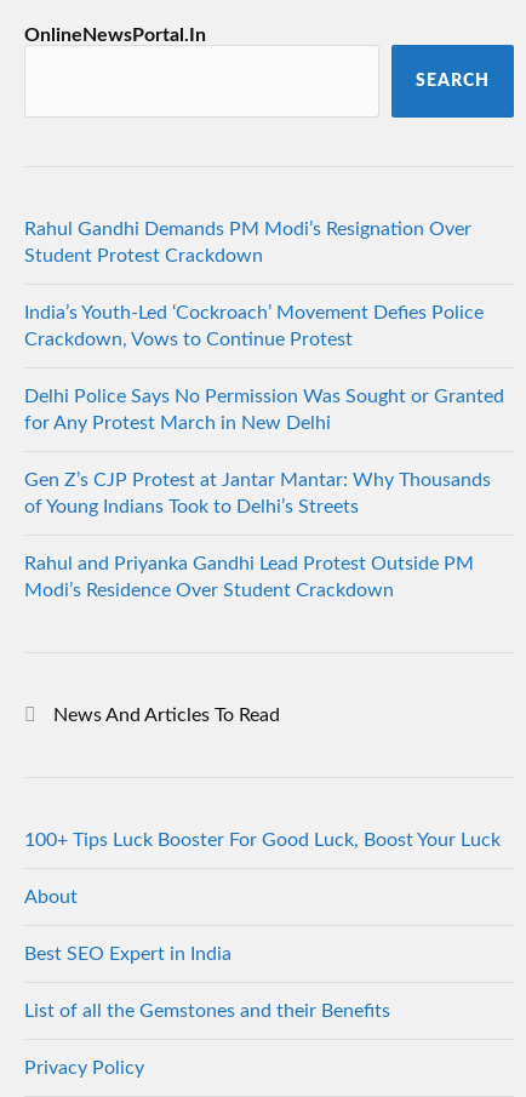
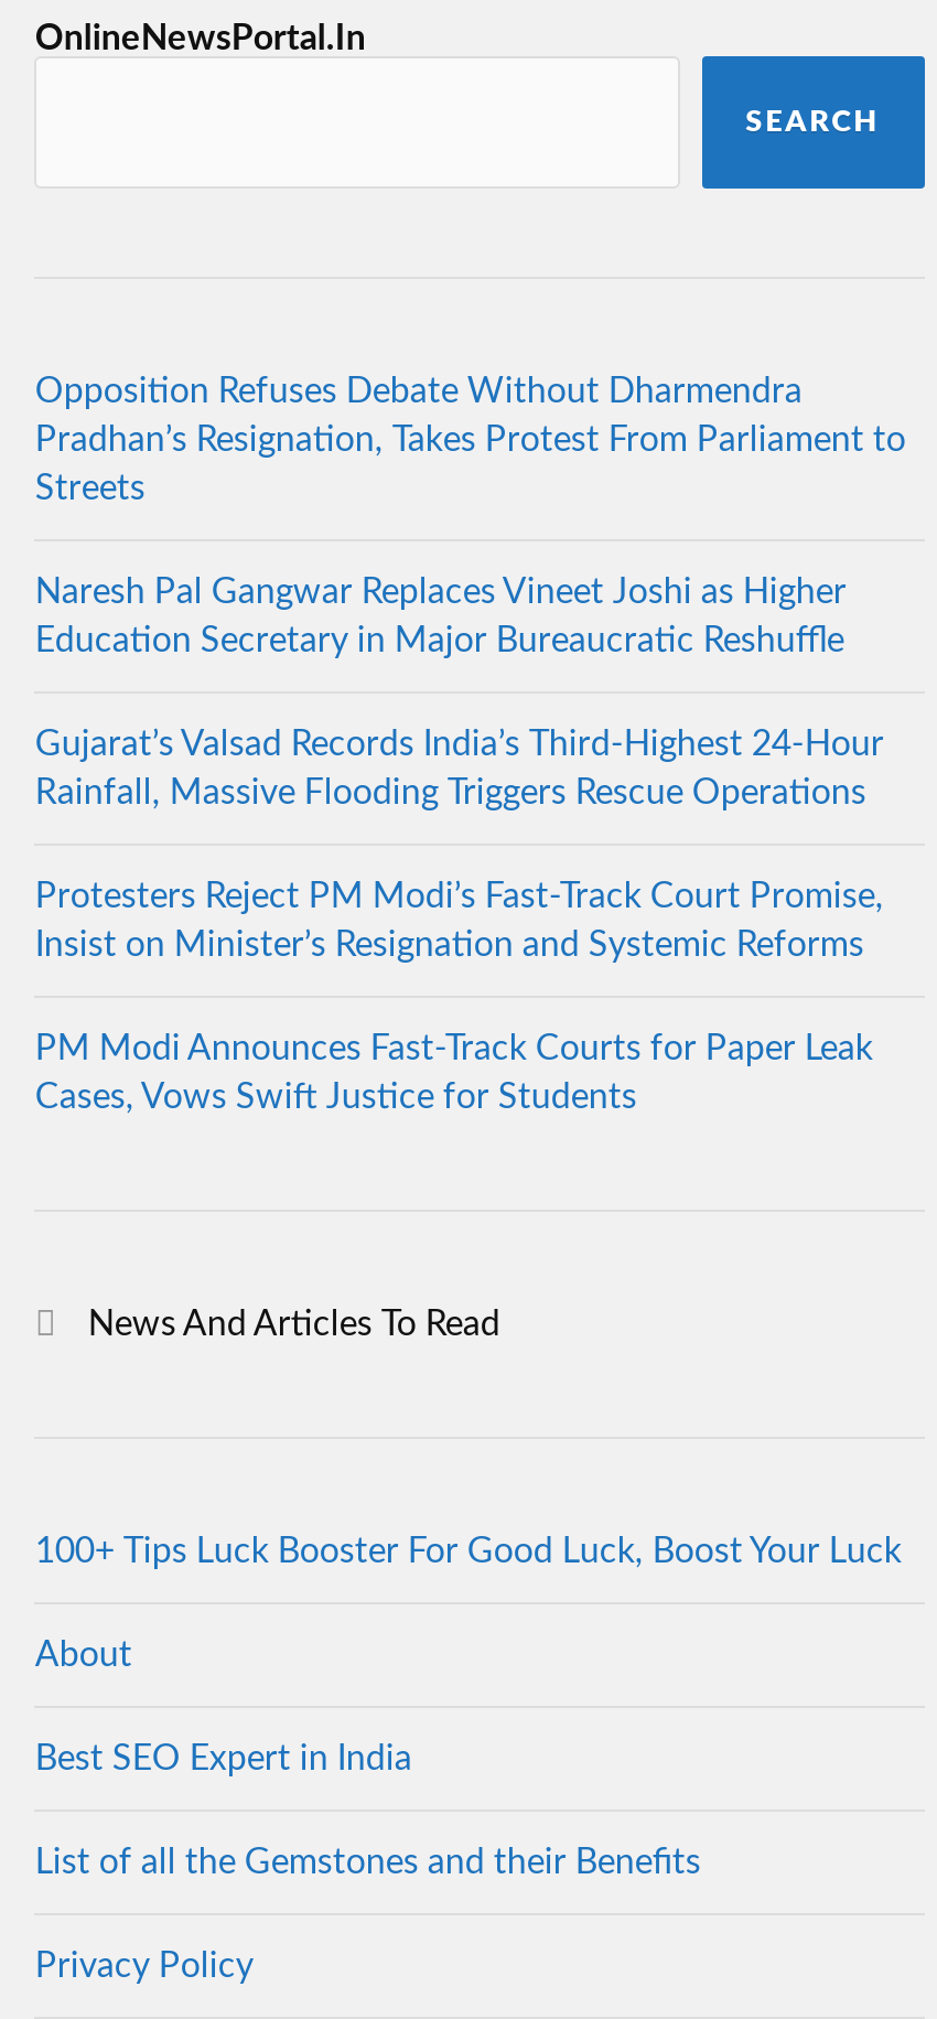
- Rahul Gandhi Demands PM Modi’s Resignation Over
- Student Protest Crackdown
+ Opposition Refuses Debate Without Dharmendra
+ Pradhan’s Resignation, Takes Protest From Parliament to
+ Streets

- India’s Youth-Led ‘Cockroach’ Movement Defies Police
- Crackdown, Vows to Continue Protest
+ Naresh Pal Gangwar Replaces Vineet Joshi as Higher
+ Education Secretary in Major Bureaucratic Reshuffle

- Delhi Police Says No Permission Was Sought or Granted
- for Any Protest March in New Delhi
+ Gujarat’s Valsad Records India’s Third-Highest 24-Hour
+ Rainfall, Massive Flooding Triggers Rescue Operations

- Gen Z’s CJP Protest at Jantar Mantar: Why Thousands
- of Young Indians Took to Delhi’s Streets
+ Protesters Reject PM Modi’s Fast-Track Court Promise,
+ Insist on Minister’s Resignation and Systemic Reforms

- Rahul and Priyanka Gandhi Lead Protest Outside PM
- Modi’s Residence Over Student Crackdown
+ PM Modi Announces Fast-Track Courts for Paper Leak
+ Cases, Vows Swift Justice for Students
